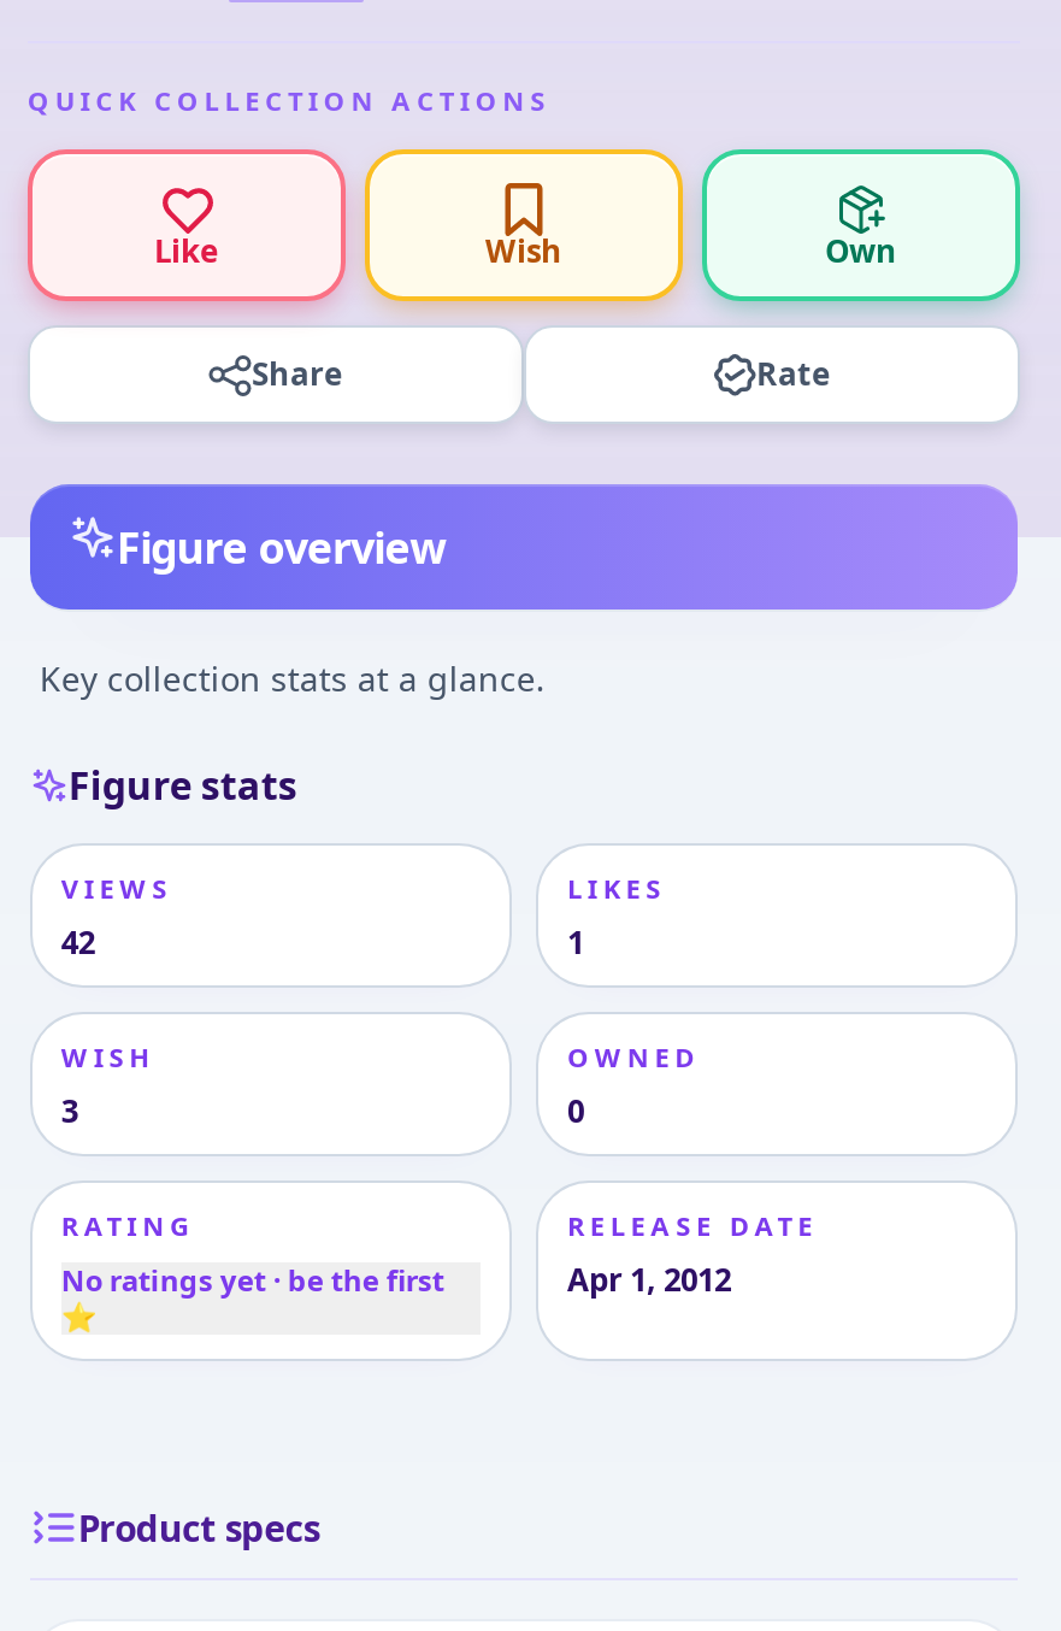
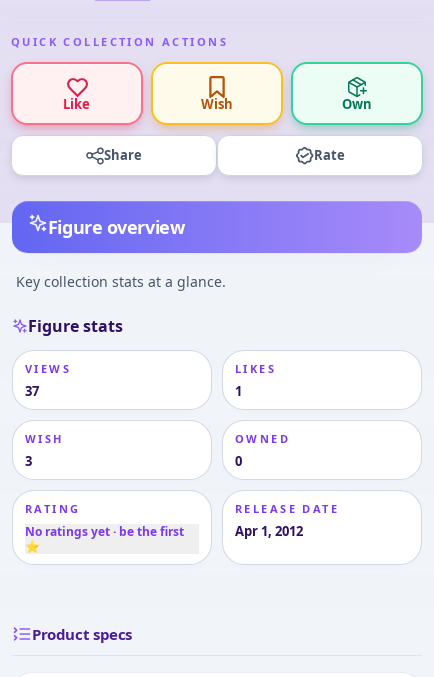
- 42
+ 37
